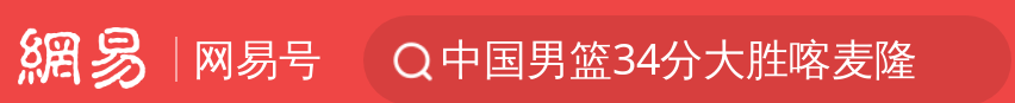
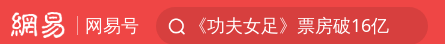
- 中国男篮34分大胜喀麦隆
+ 《功夫女足》票房破16亿
